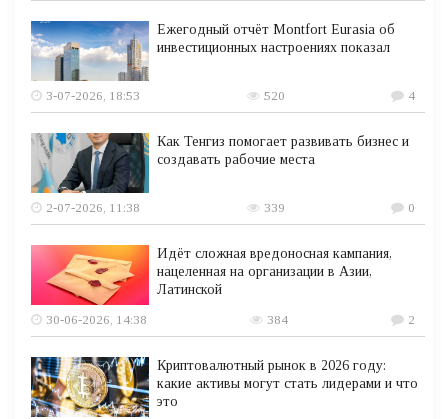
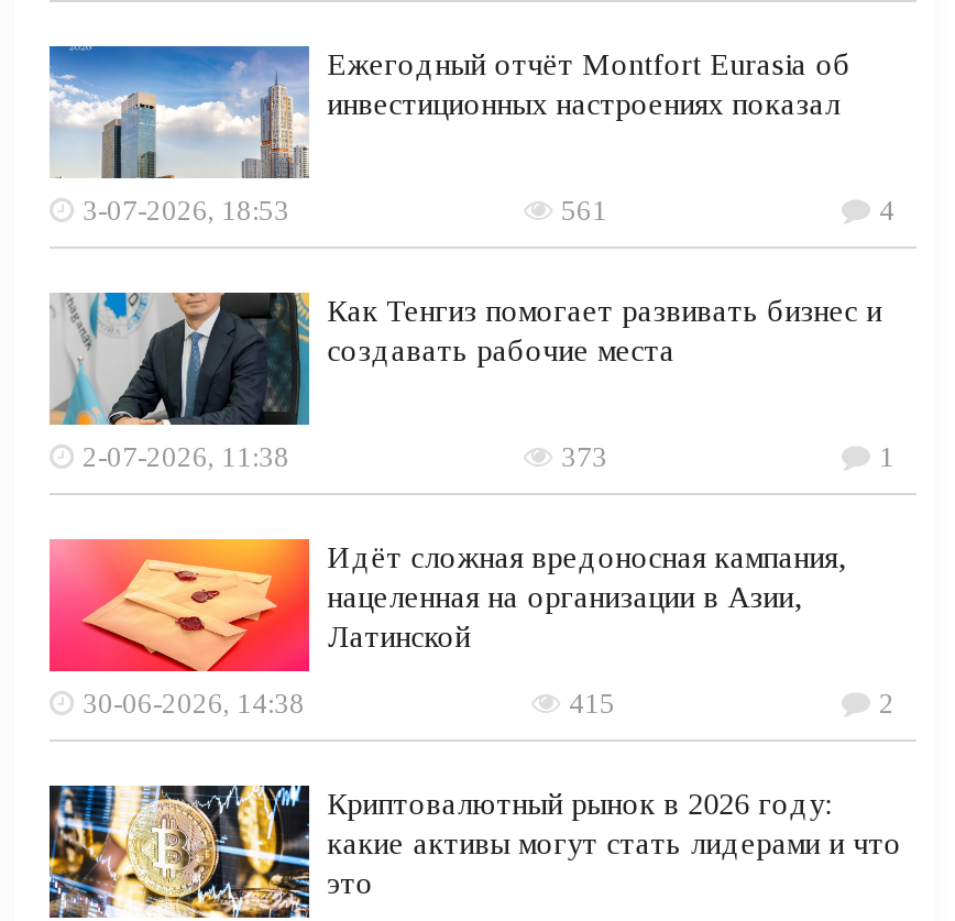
- 520
+ 561

- 339
+ 373

- 0
+ 1

- 384
+ 415
